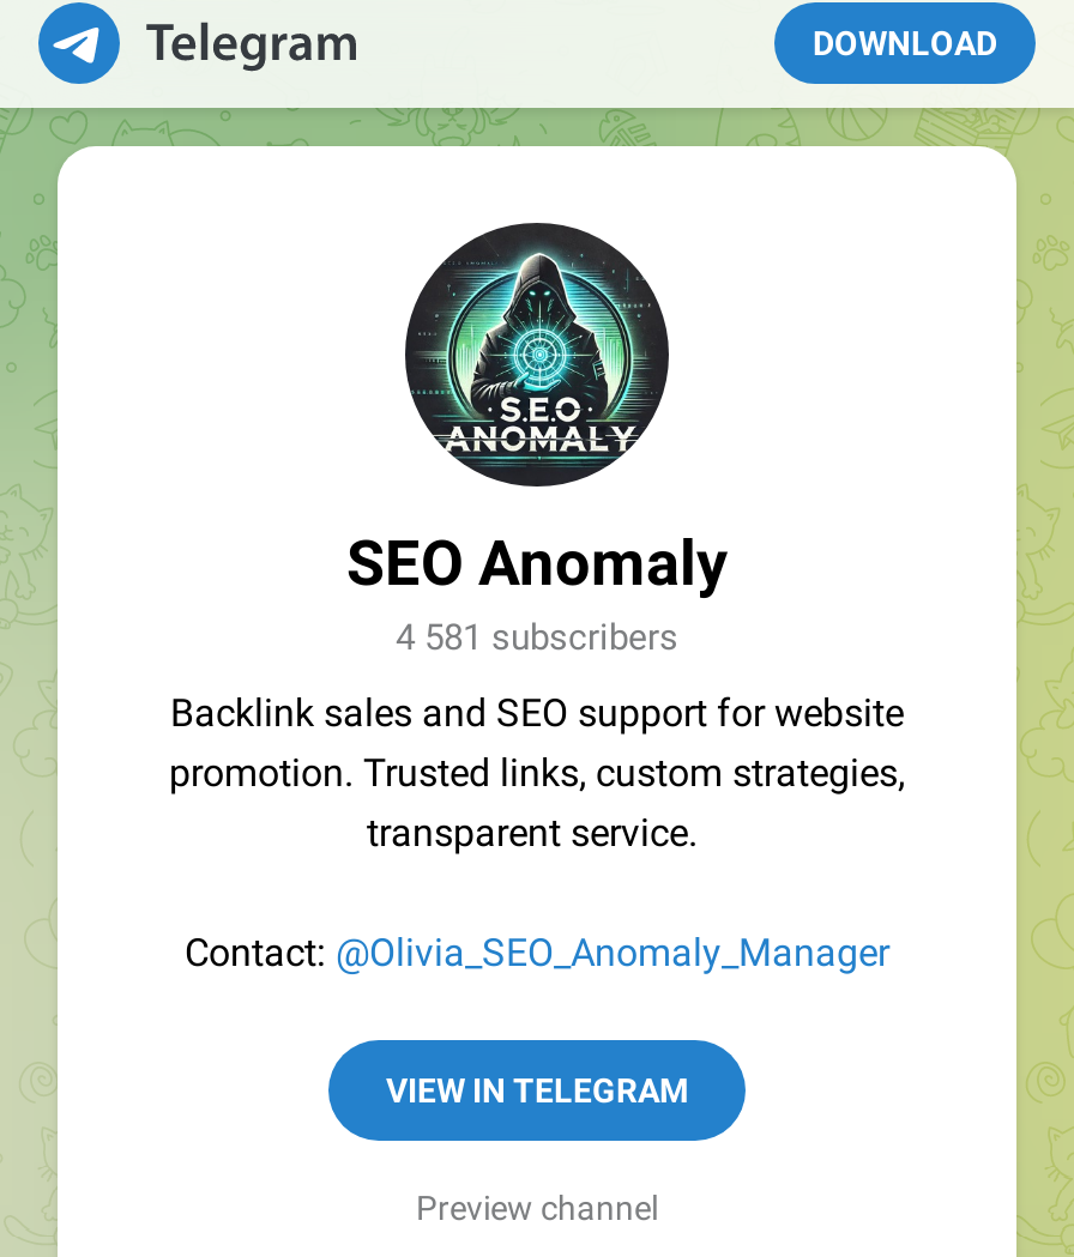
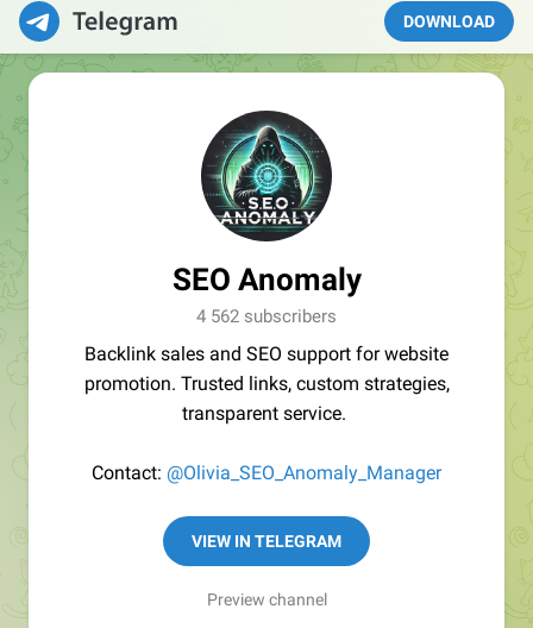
- 4 581 subscribers
+ 4 562 subscribers
